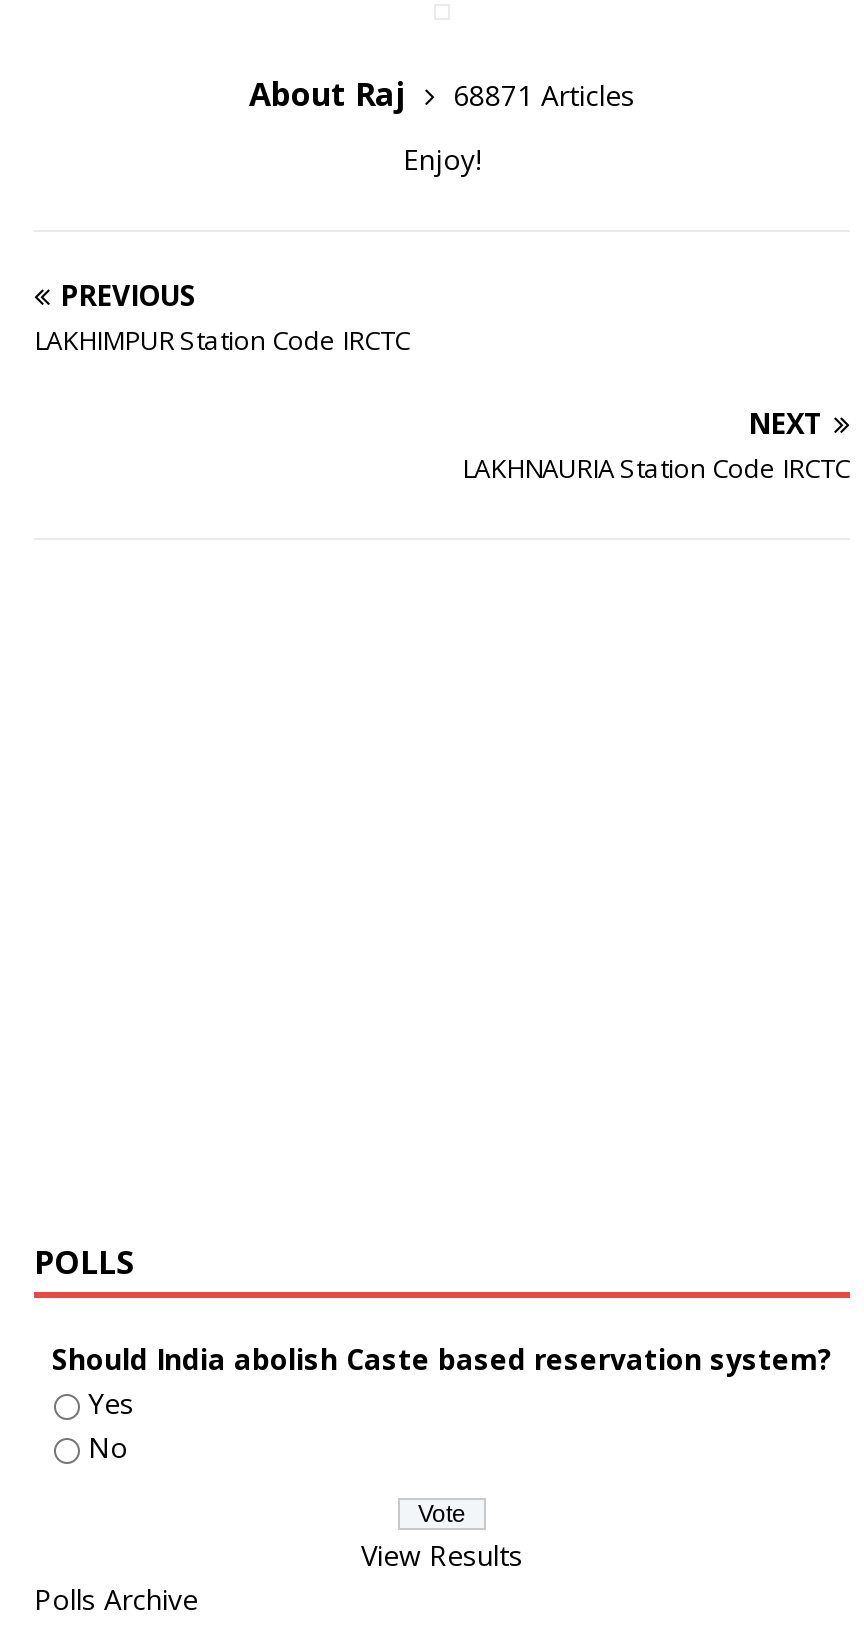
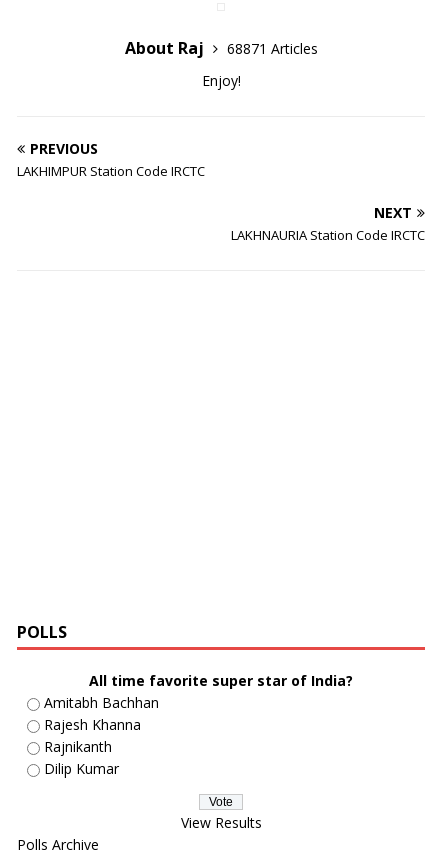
- Should India abolish Caste based reservation system?
- Yes
- No
+ All time favorite super star of India?
+ Amitabh Bachhan
+ Rajesh Khanna
+ Rajnikanth
+ Dilip Kumar
